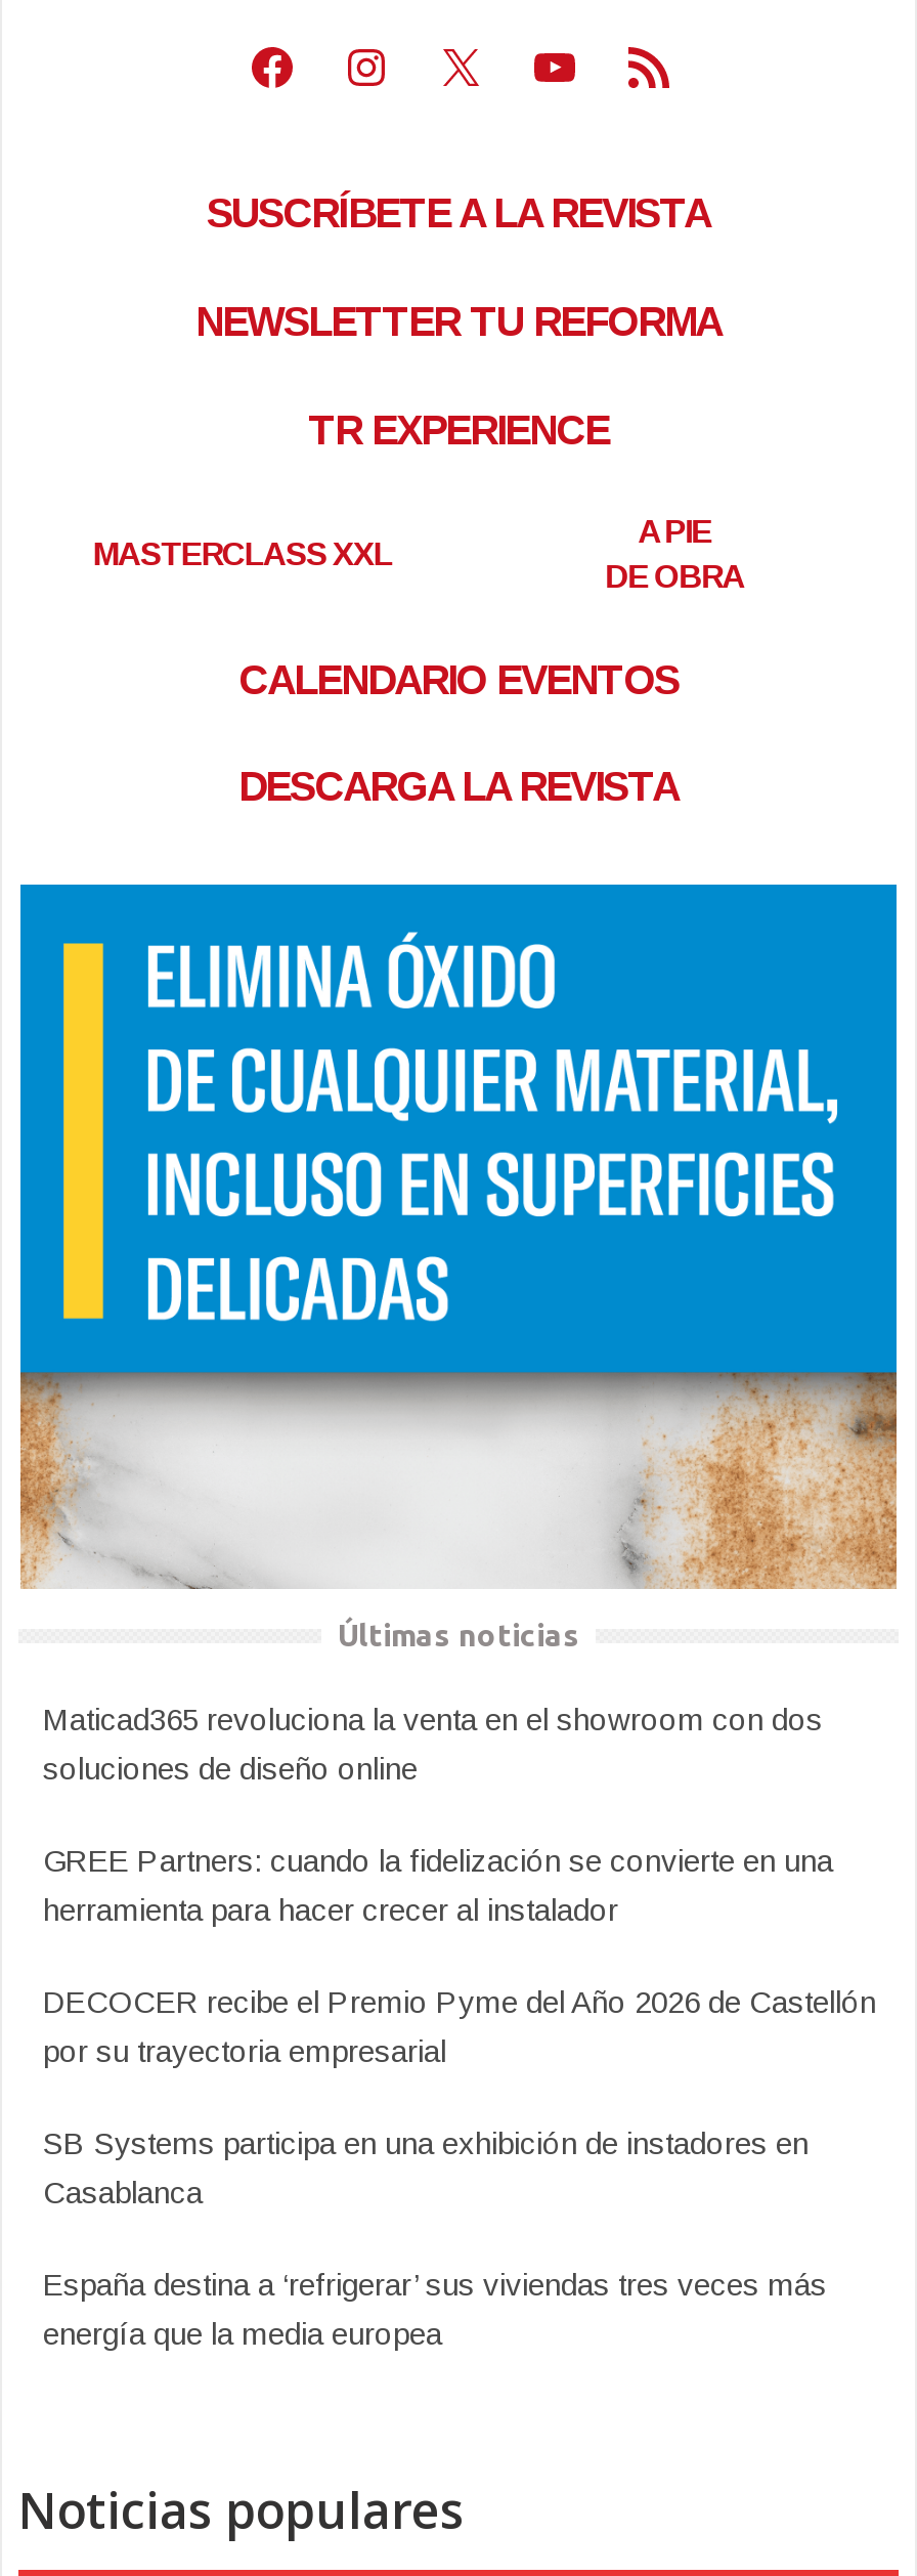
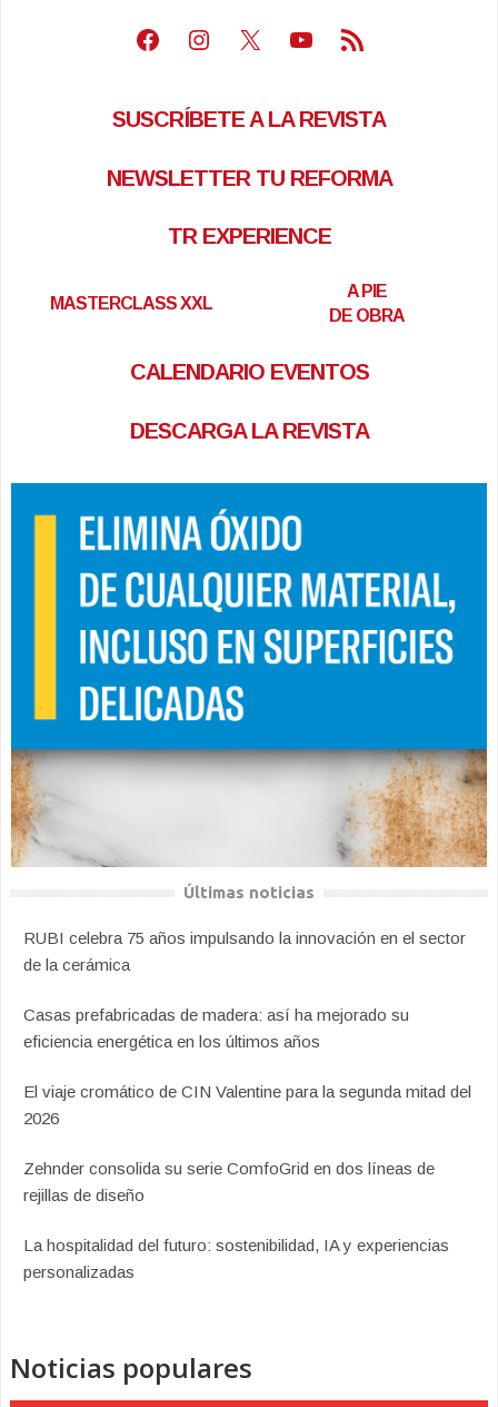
- Maticad365 revoluciona la venta en el showroom con dos
- soluciones de diseño online
+ RUBI celebra 75 años impulsando la innovación en el sector
+ de la cerámica

- GREE Partners: cuando la fidelización se convierte en una
- herramienta para hacer crecer al instalador
+ Casas prefabricadas de madera: así ha mejorado su
+ eficiencia energética en los últimos años

- DECOCER recibe el Premio Pyme del Año 2026 de Castellón
- por su trayectoria empresarial
+ El viaje cromático de CIN Valentine para la segunda mitad del
+ 2026

- SB Systems participa en una exhibición de instadores en
- Casablanca
+ Zehnder consolida su serie ComfoGrid en dos líneas de
+ rejillas de diseño

- España destina a ‘refrigerar’ sus viviendas tres veces más
- energía que la media europea
+ La hospitalidad del futuro: sostenibilidad, IA y experiencias
+ personalizadas
